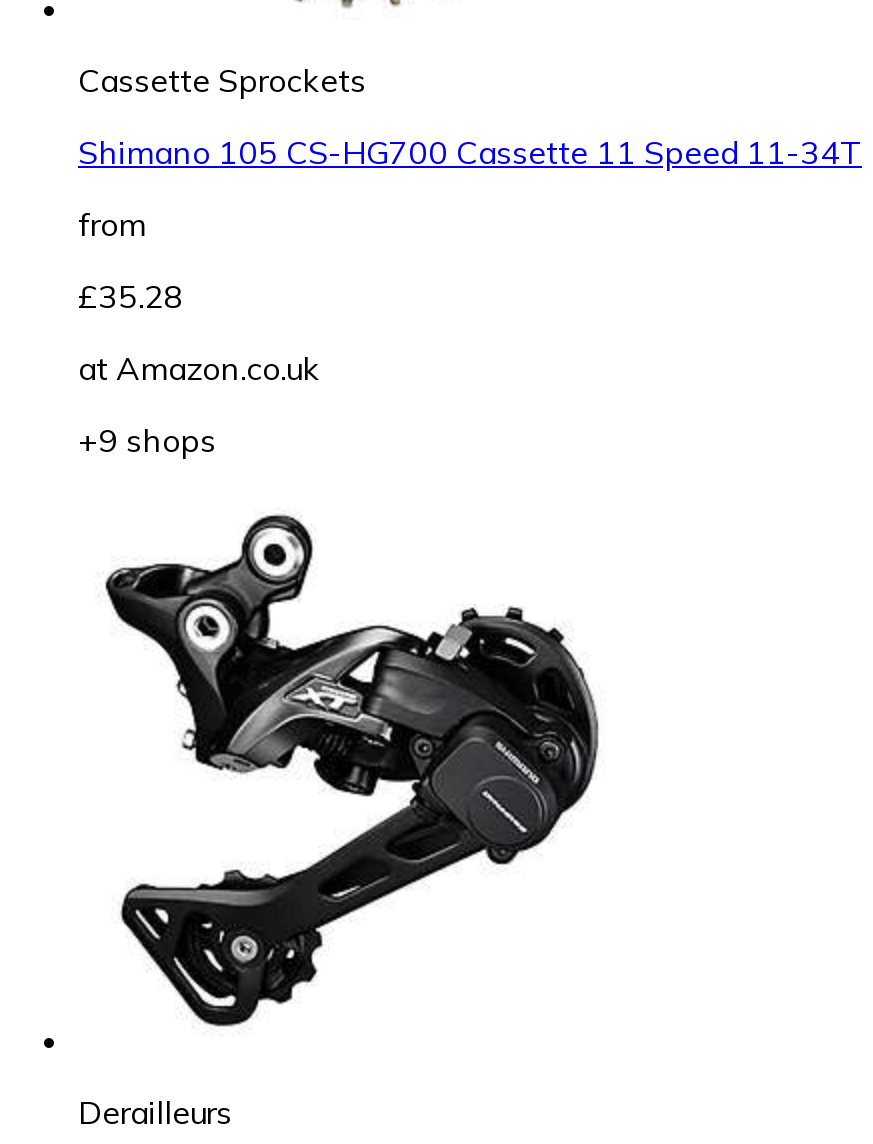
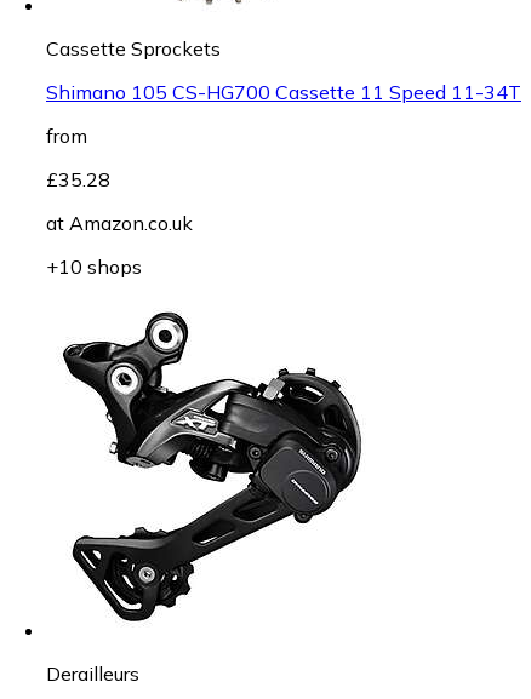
- +9 shops
+ +10 shops
